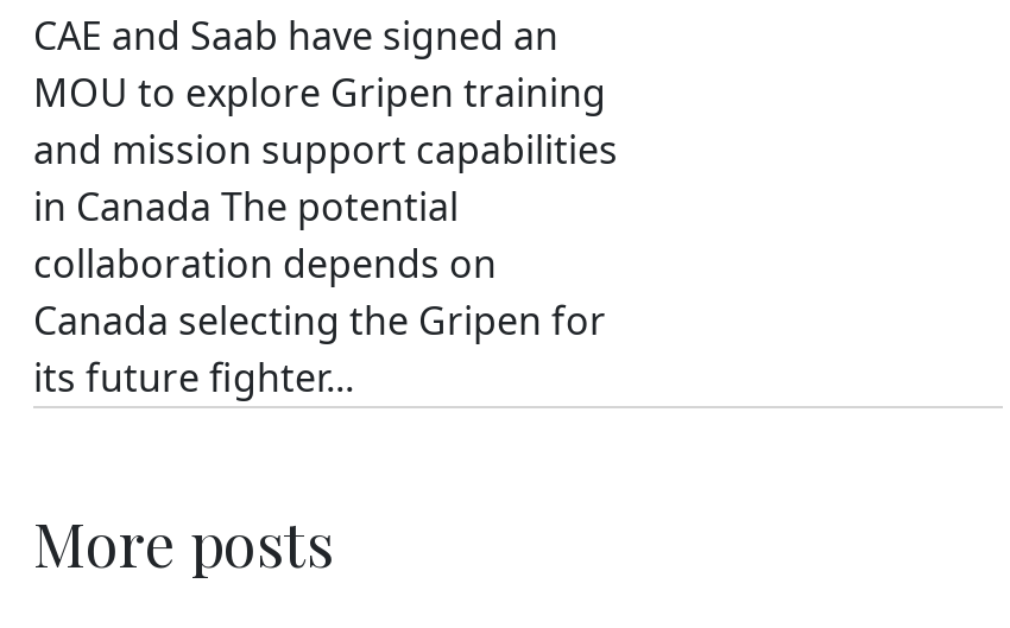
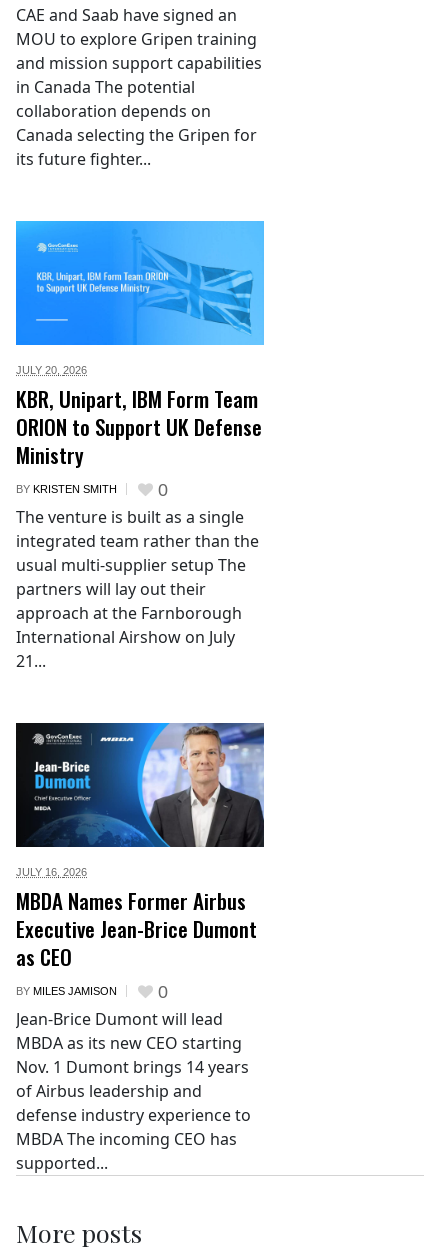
+ [image]
+ JULY 20, 2026
+ KBR, Unipart, IBM Form Team
+ ORION to Support UK Defense
+ Ministry
+ BY KRISTEN SMITH
+ 0
+ The venture is built as a single
+ integrated team rather than the
+ usual multi-supplier setup The
+ partners will lay out their
+ approach at the Farnborough
+ International Airshow on July
+ 21...

+ [image]
+ JULY 16, 2026
+ MBDA Names Former Airbus
+ Executive Jean-Brice Dumont
+ as CEO
+ BY MILES JAMISON
+ 0
+ Jean-Brice Dumont will lead
+ MBDA as its new CEO starting
+ Nov. 1 Dumont brings 14 years
+ of Airbus leadership and
+ defense industry experience to
+ MBDA The incoming CEO has
+ supported...
